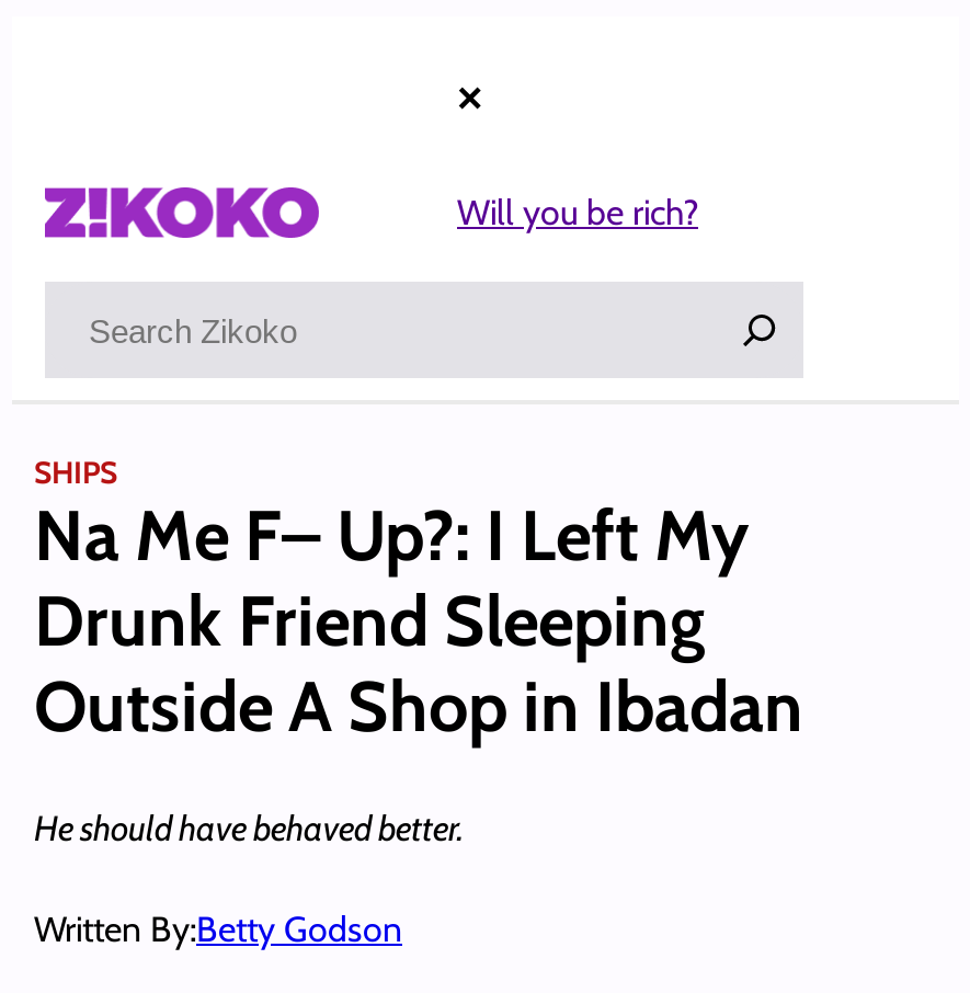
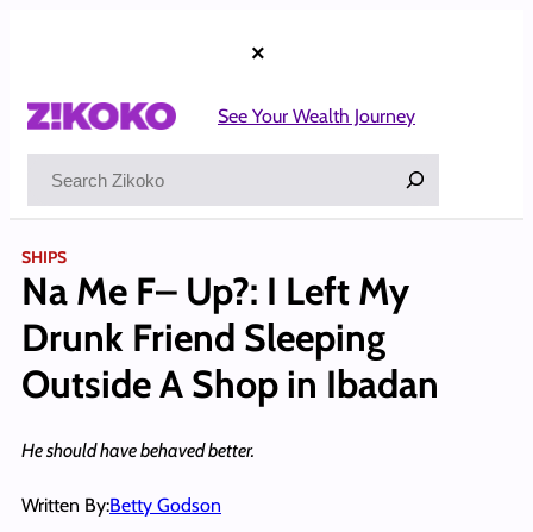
- Will you be rich?
+ See Your Wealth Journey
